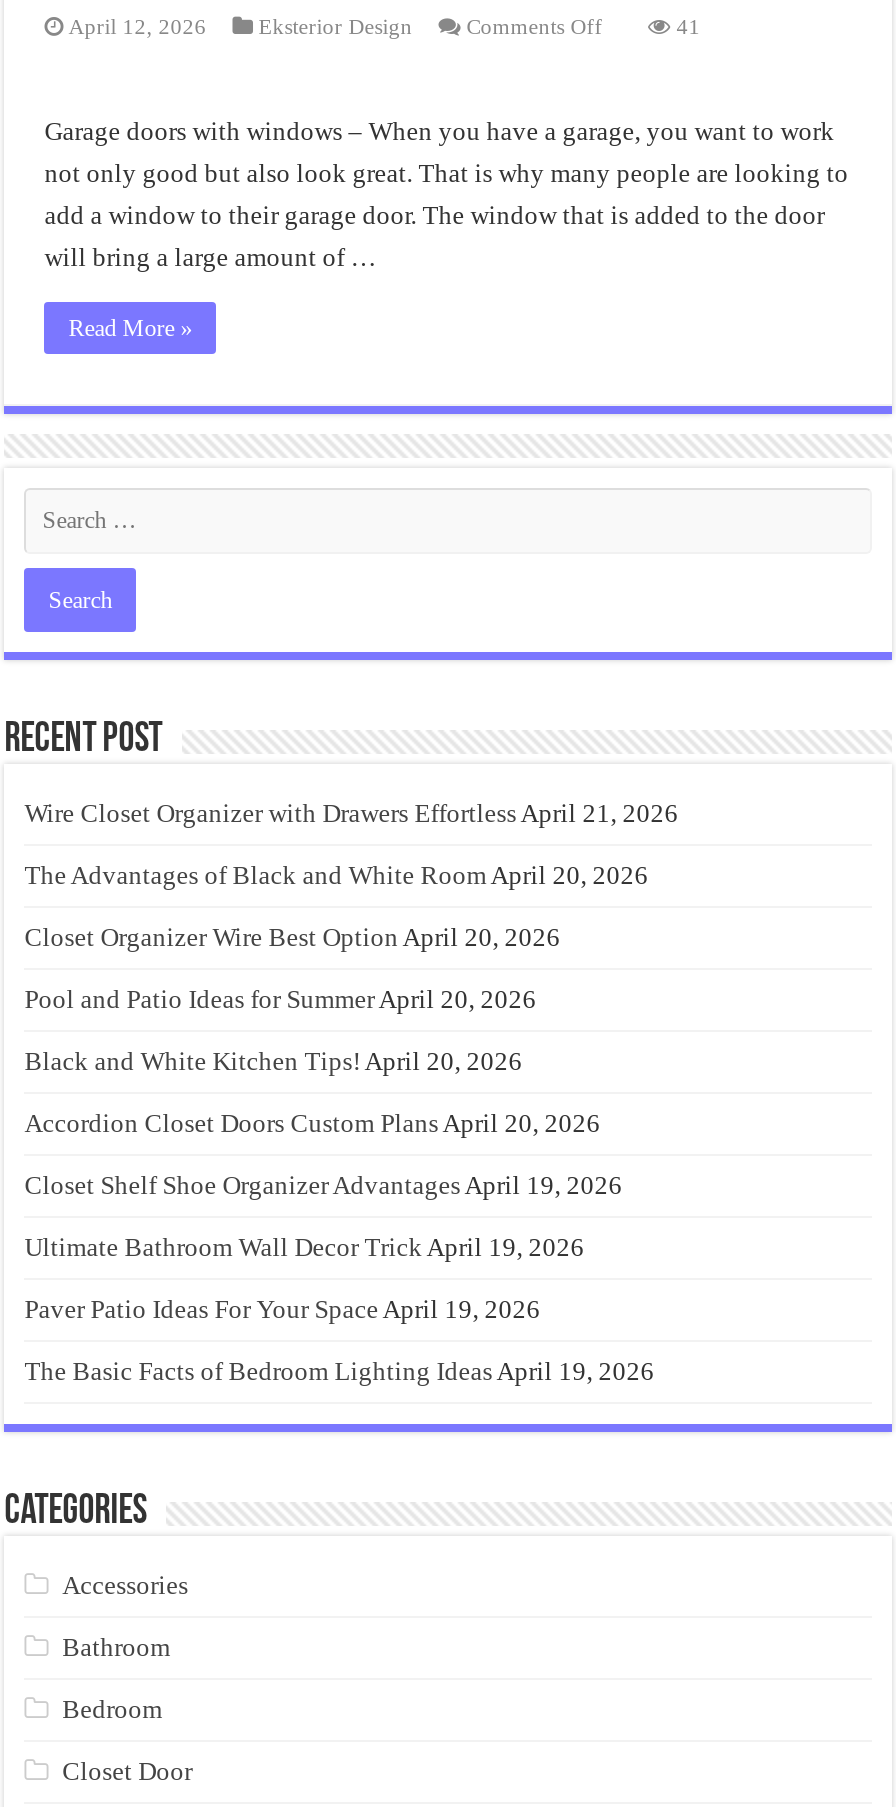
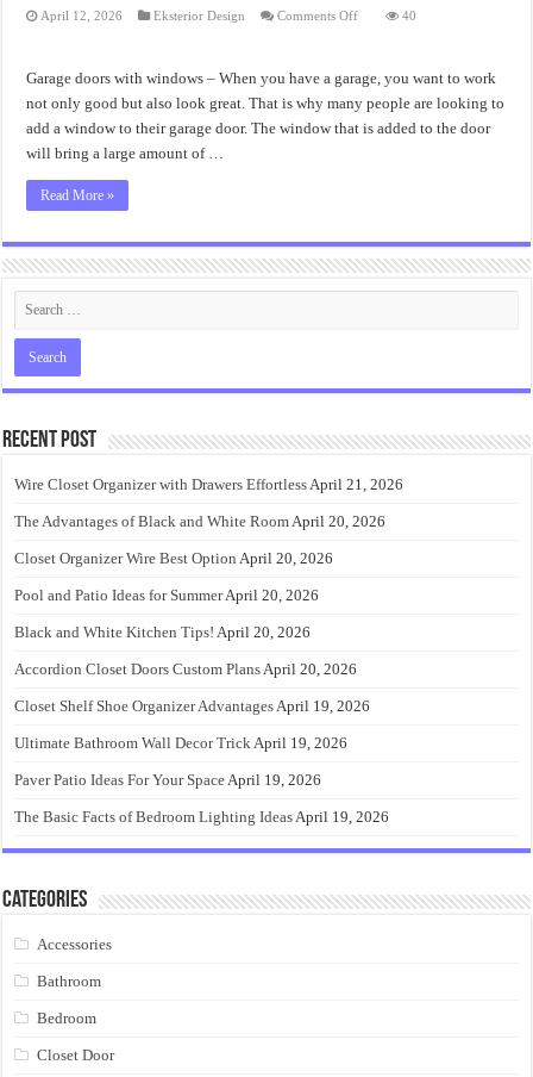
- 41
+ 40
